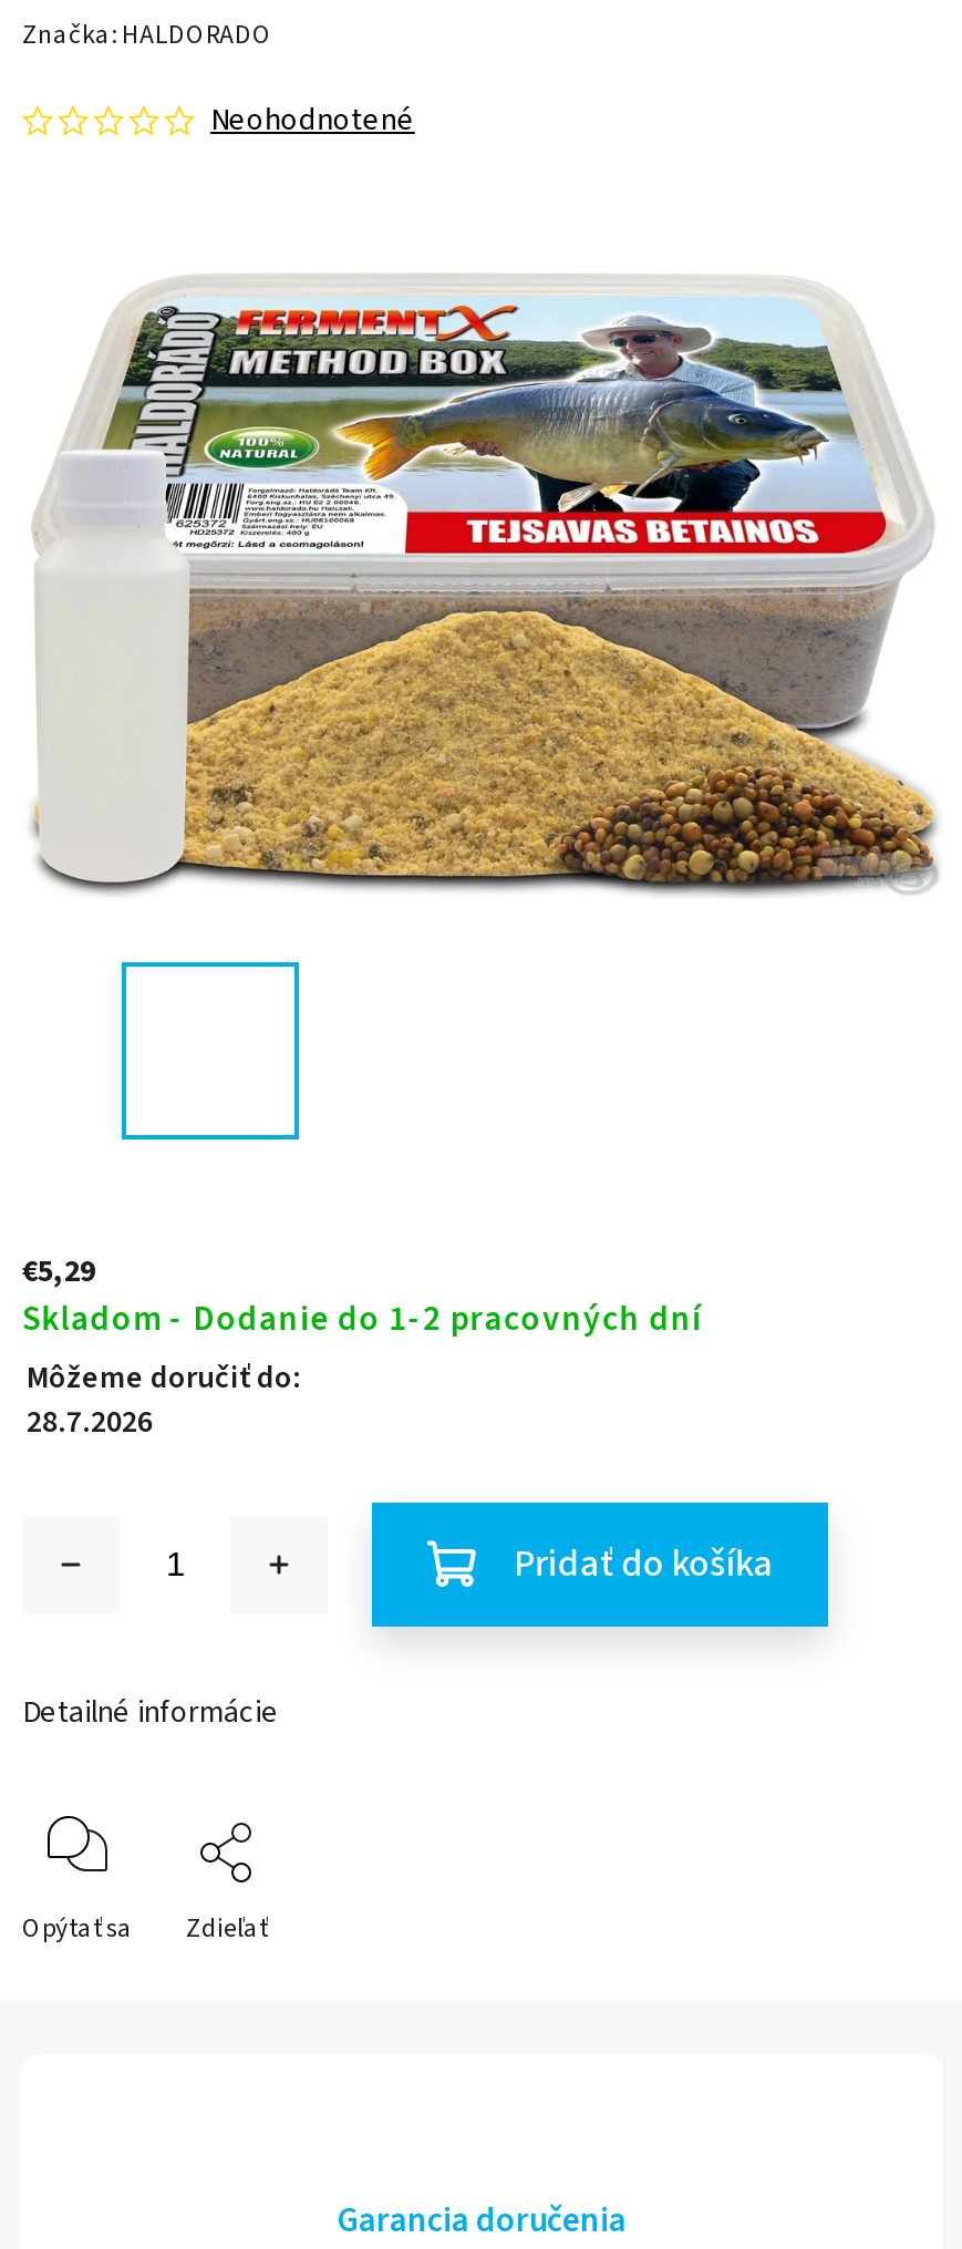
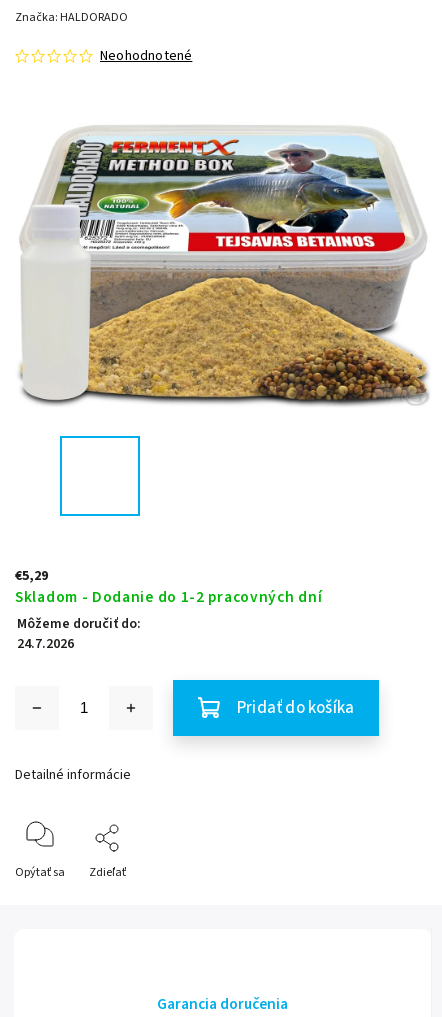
- 28.7.2026
+ 24.7.2026
